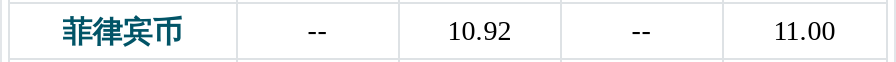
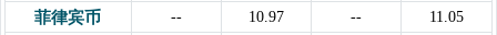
- 10.92
+ 10.97

- 11.00
+ 11.05
